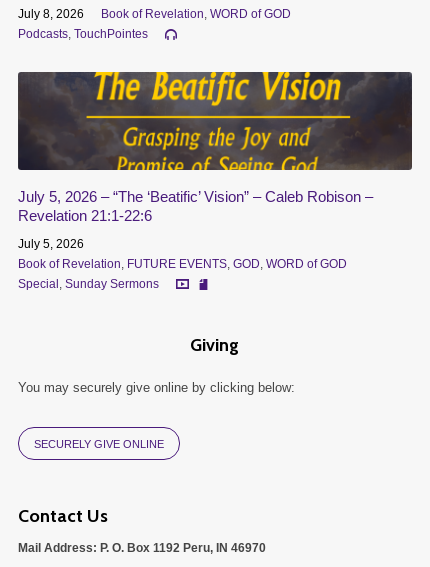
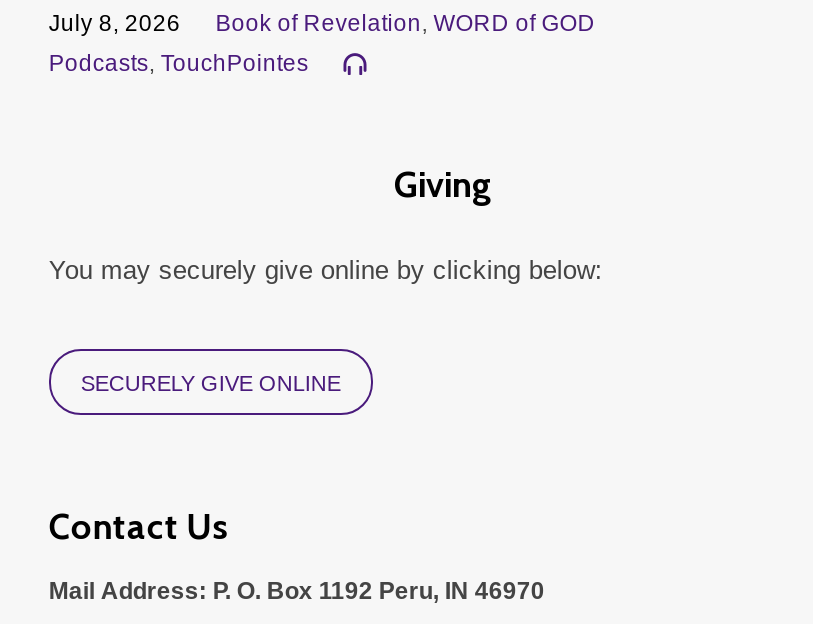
- [image]
- July 5, 2026 – “The ‘Beatific’ Vision” – Caleb Robison –
- Revelation 21:1-22:6
- July 5, 2026
- Book of Revelation, FUTURE EVENTS, GOD, WORD of GOD
- Special, Sunday Sermons
